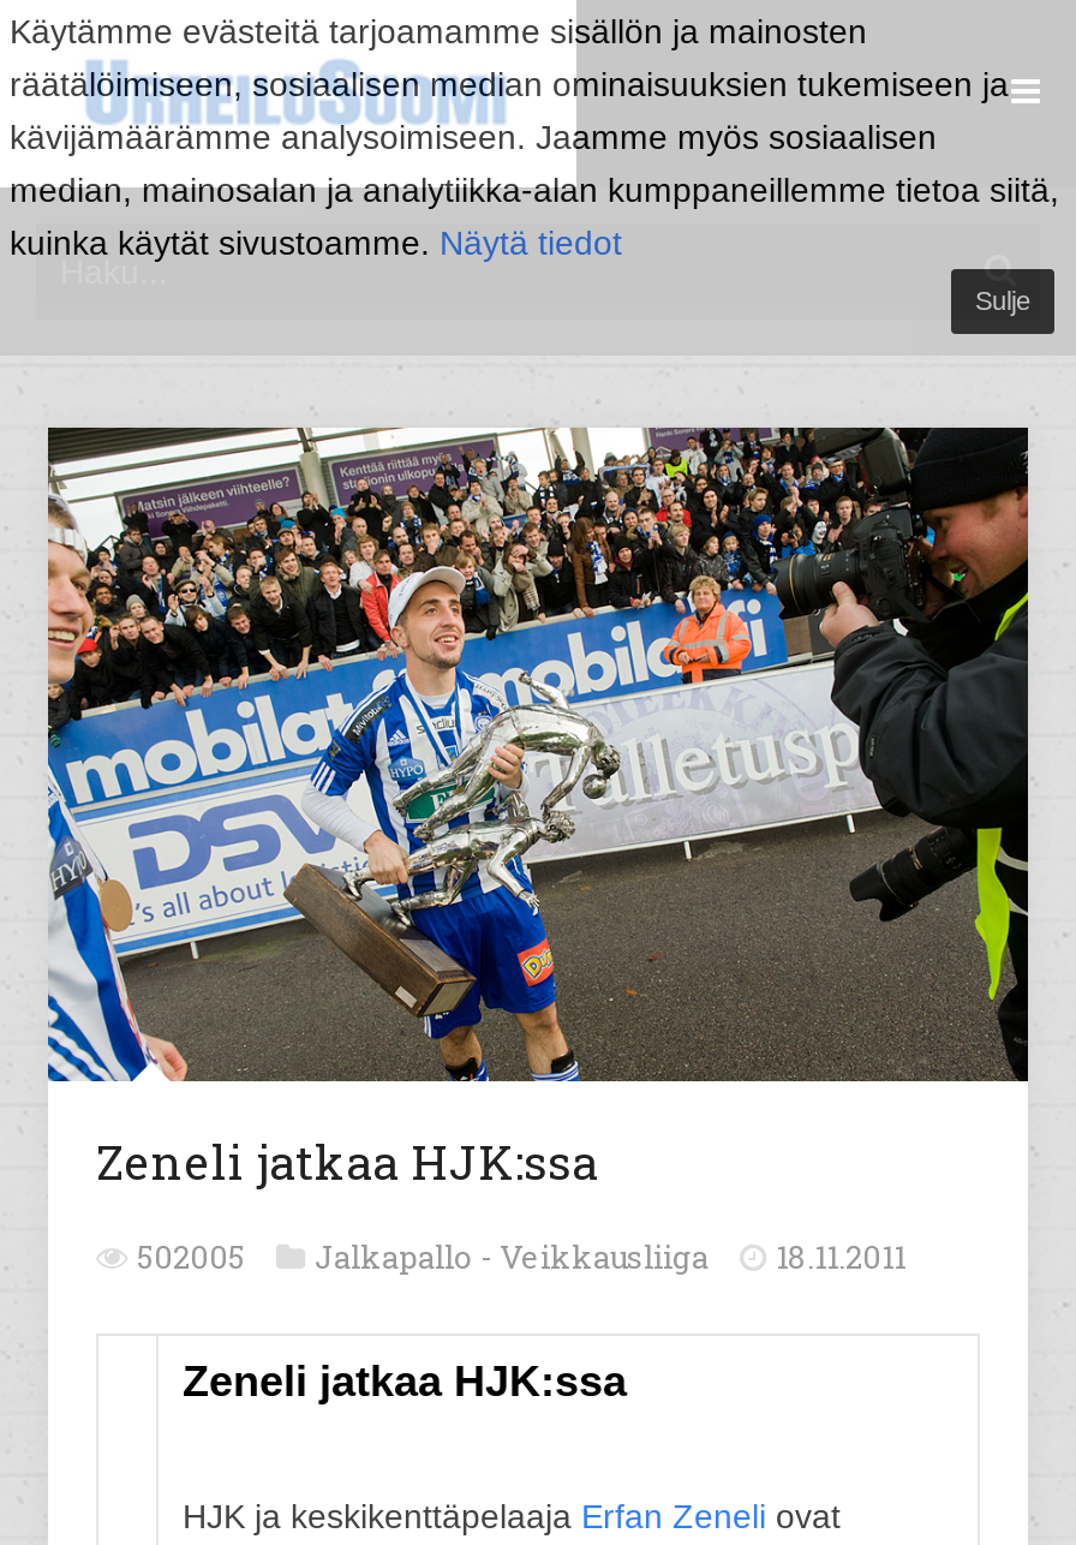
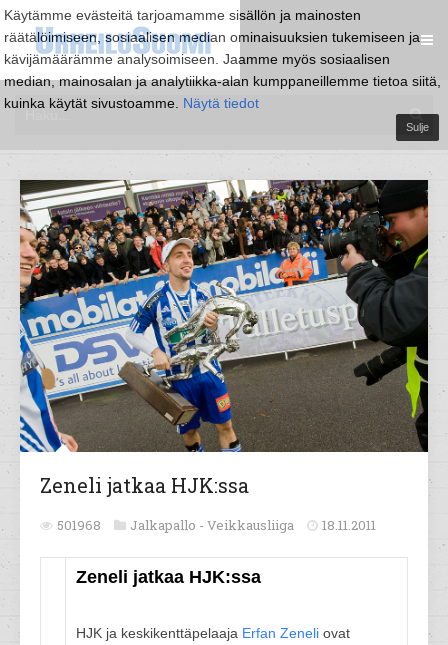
- 502005 Jalkapallo - Veikkausliiga 18.11.2011
+ 501968 Jalkapallo - Veikkausliiga 18.11.2011
